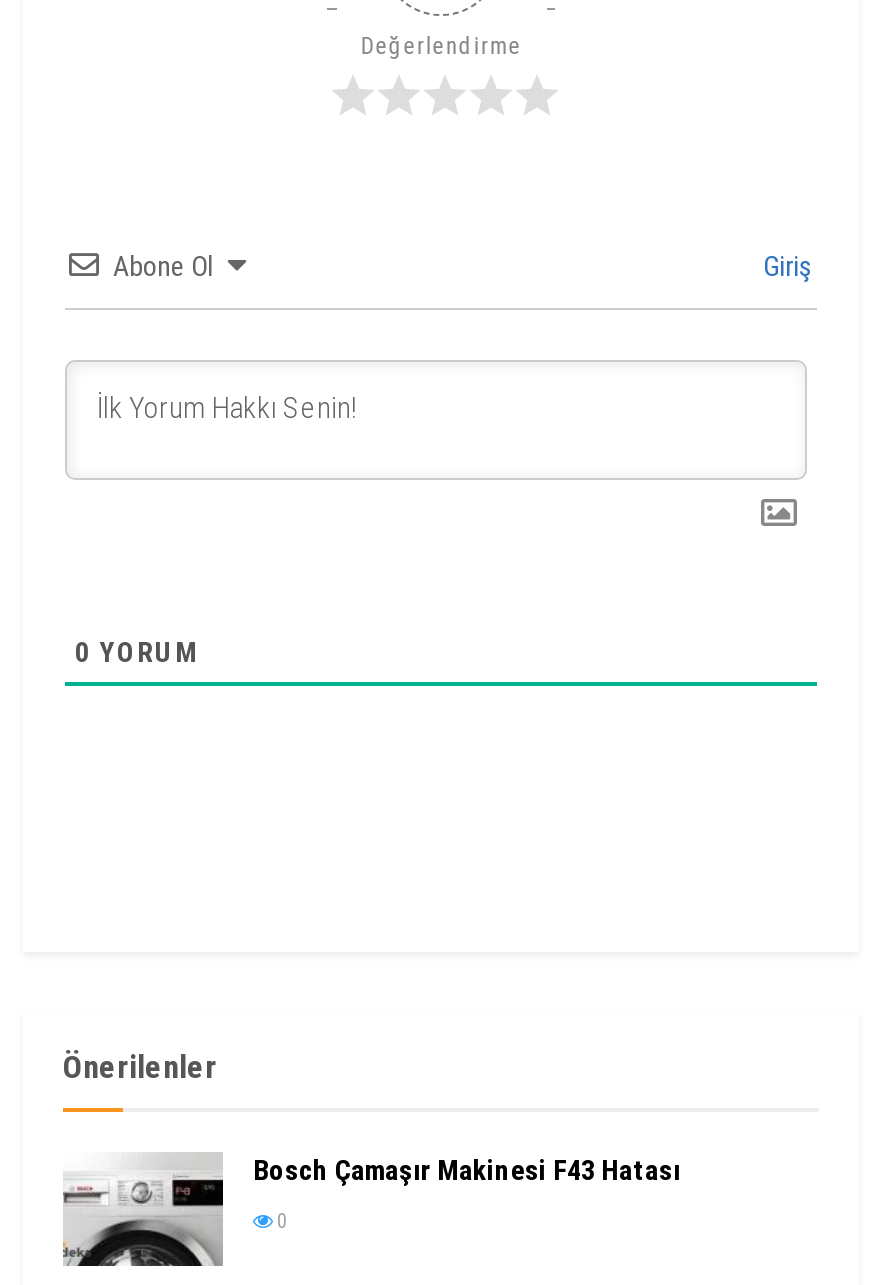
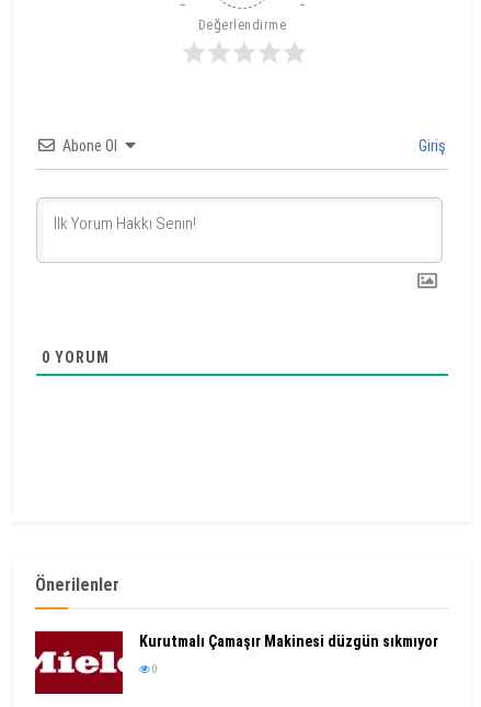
- [image]
- Bosch Çamaşır Makinesi F43 Hatası
+ [image]
+ Kurutmalı Çamaşır Makinesi düzgün sıkmıyor
